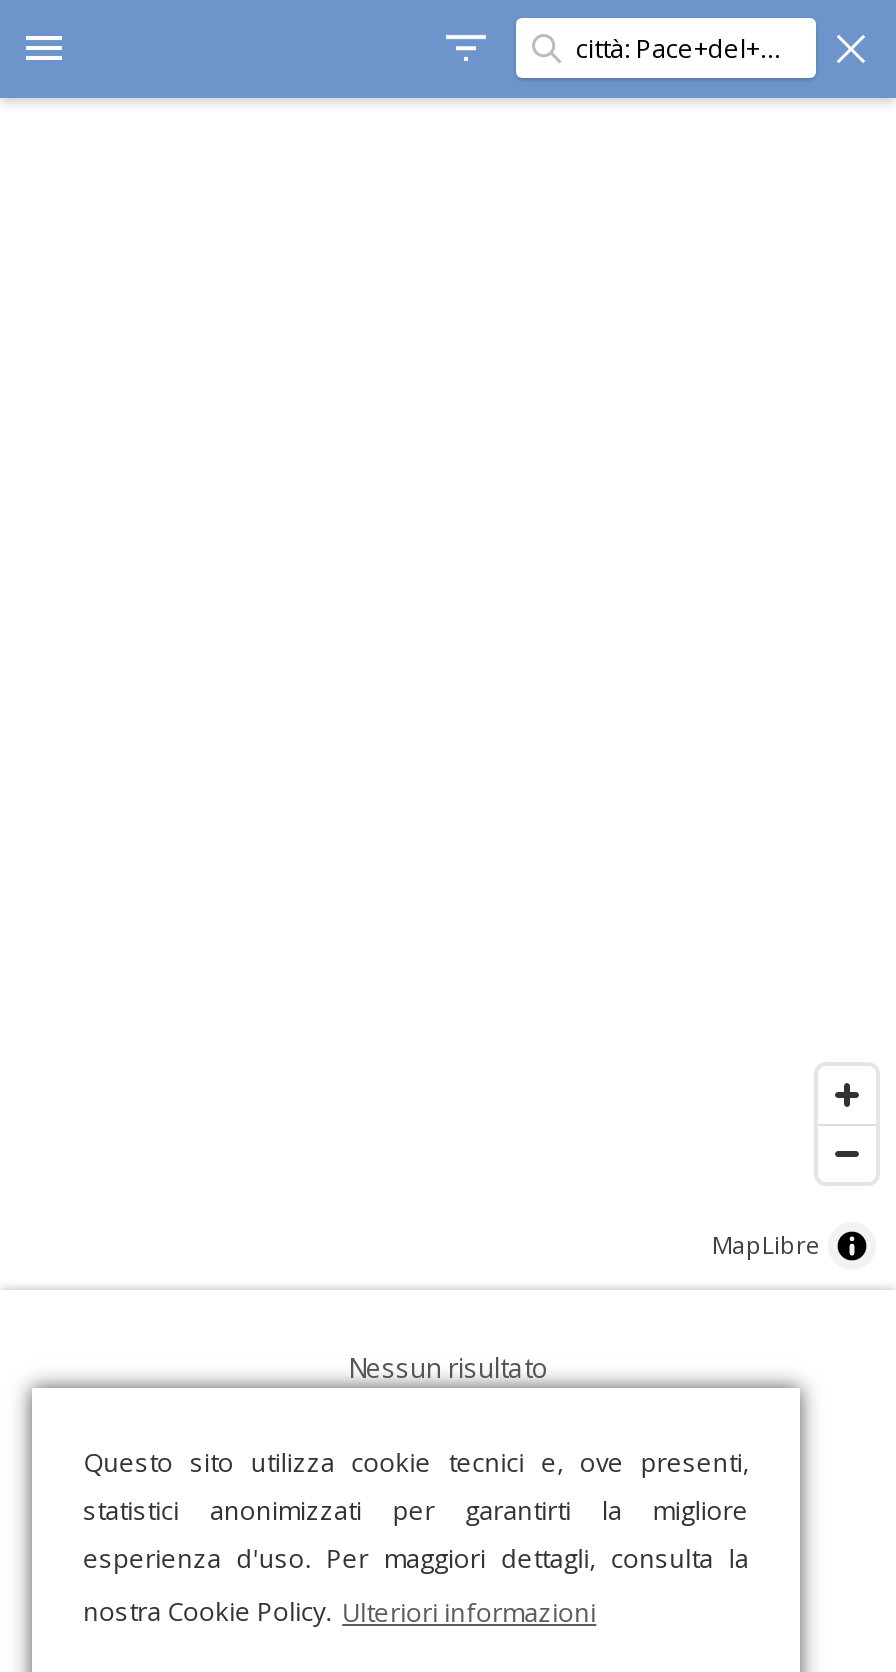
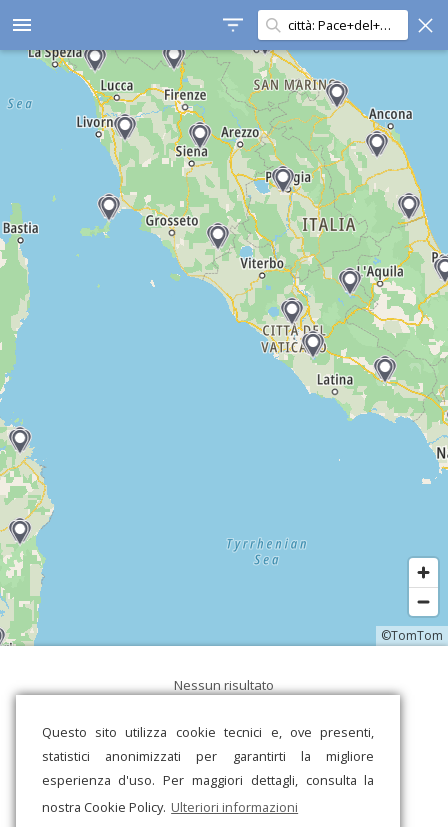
+ [image]

- MapLibre
+ ©TomTom
